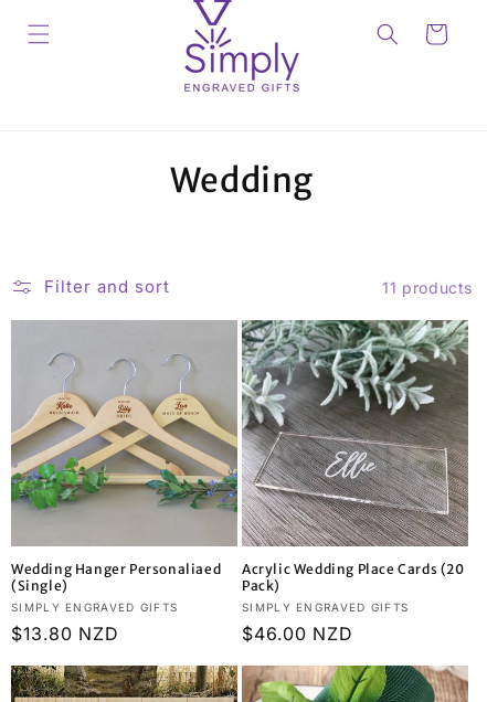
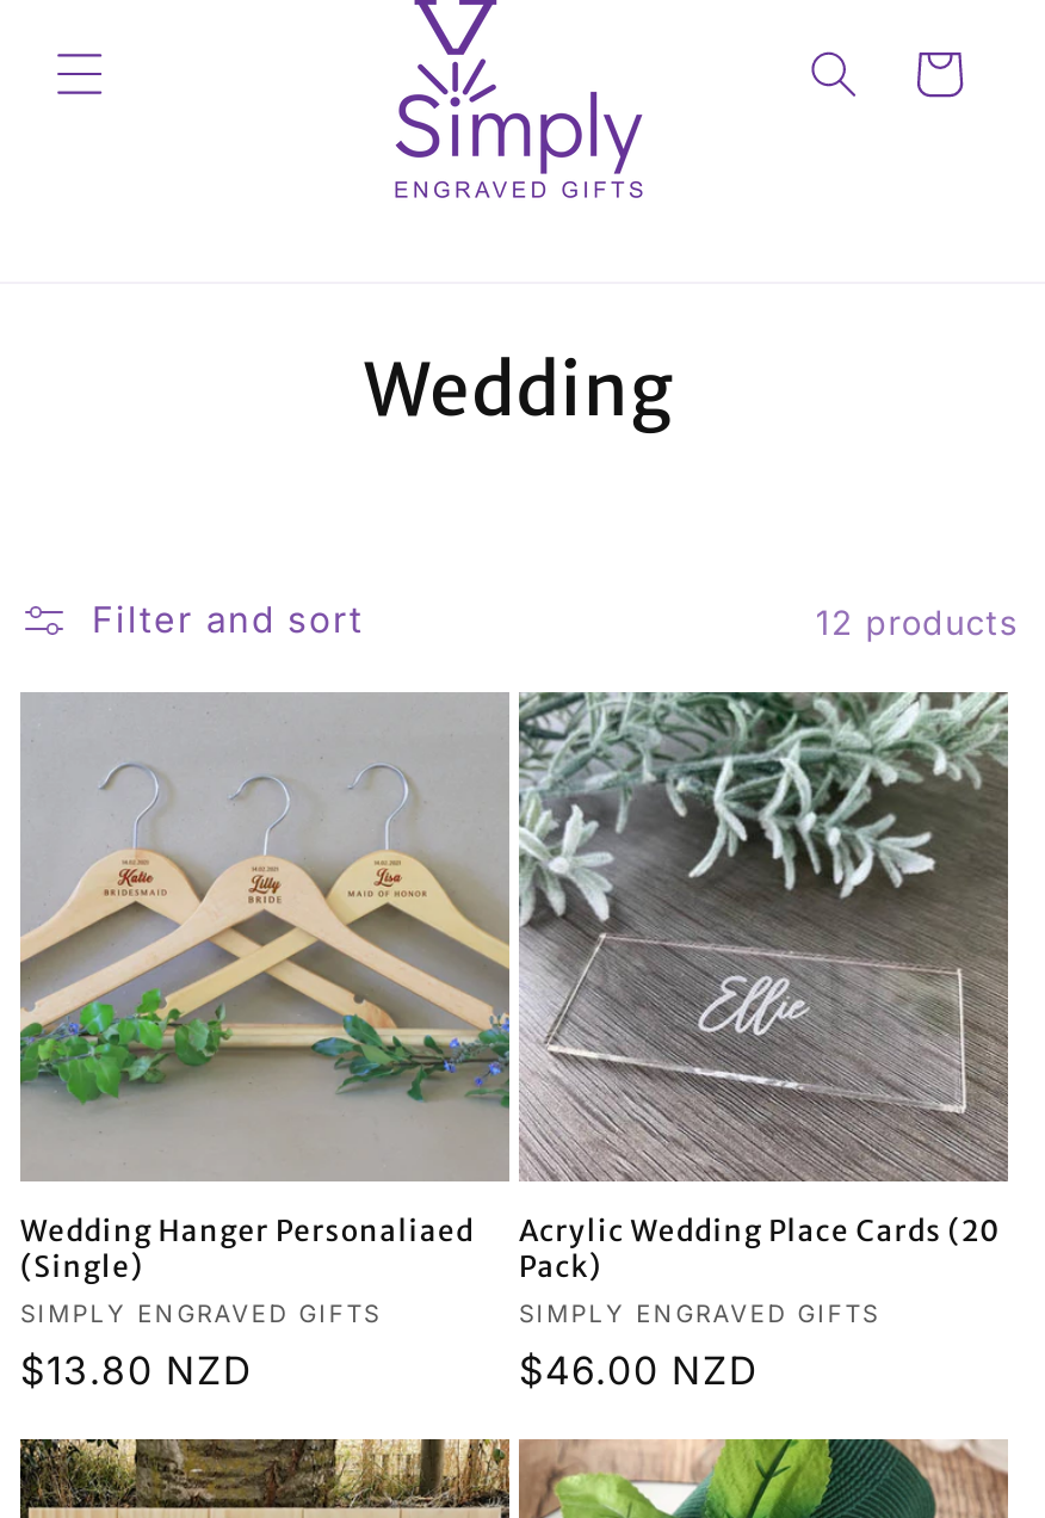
- 11 products
+ 12 products
